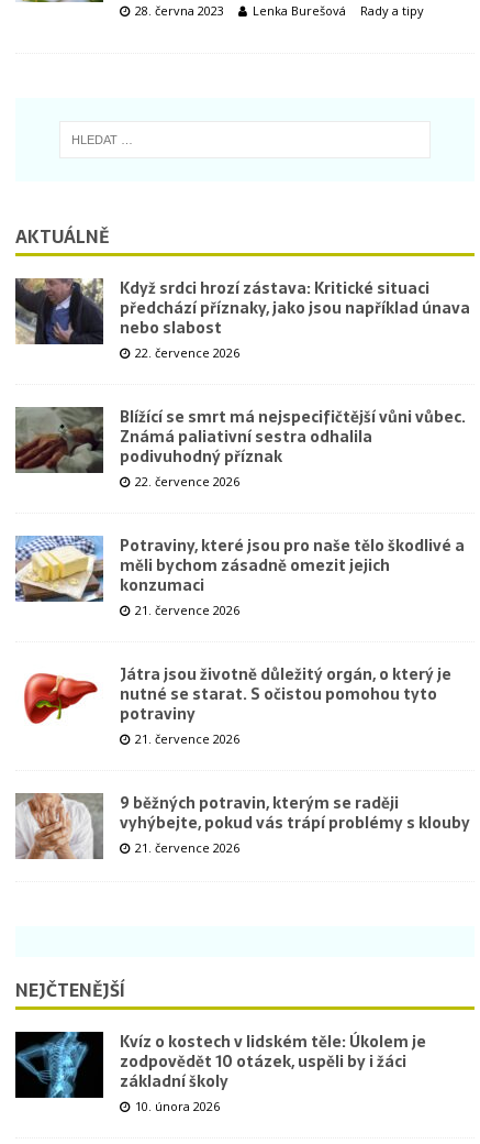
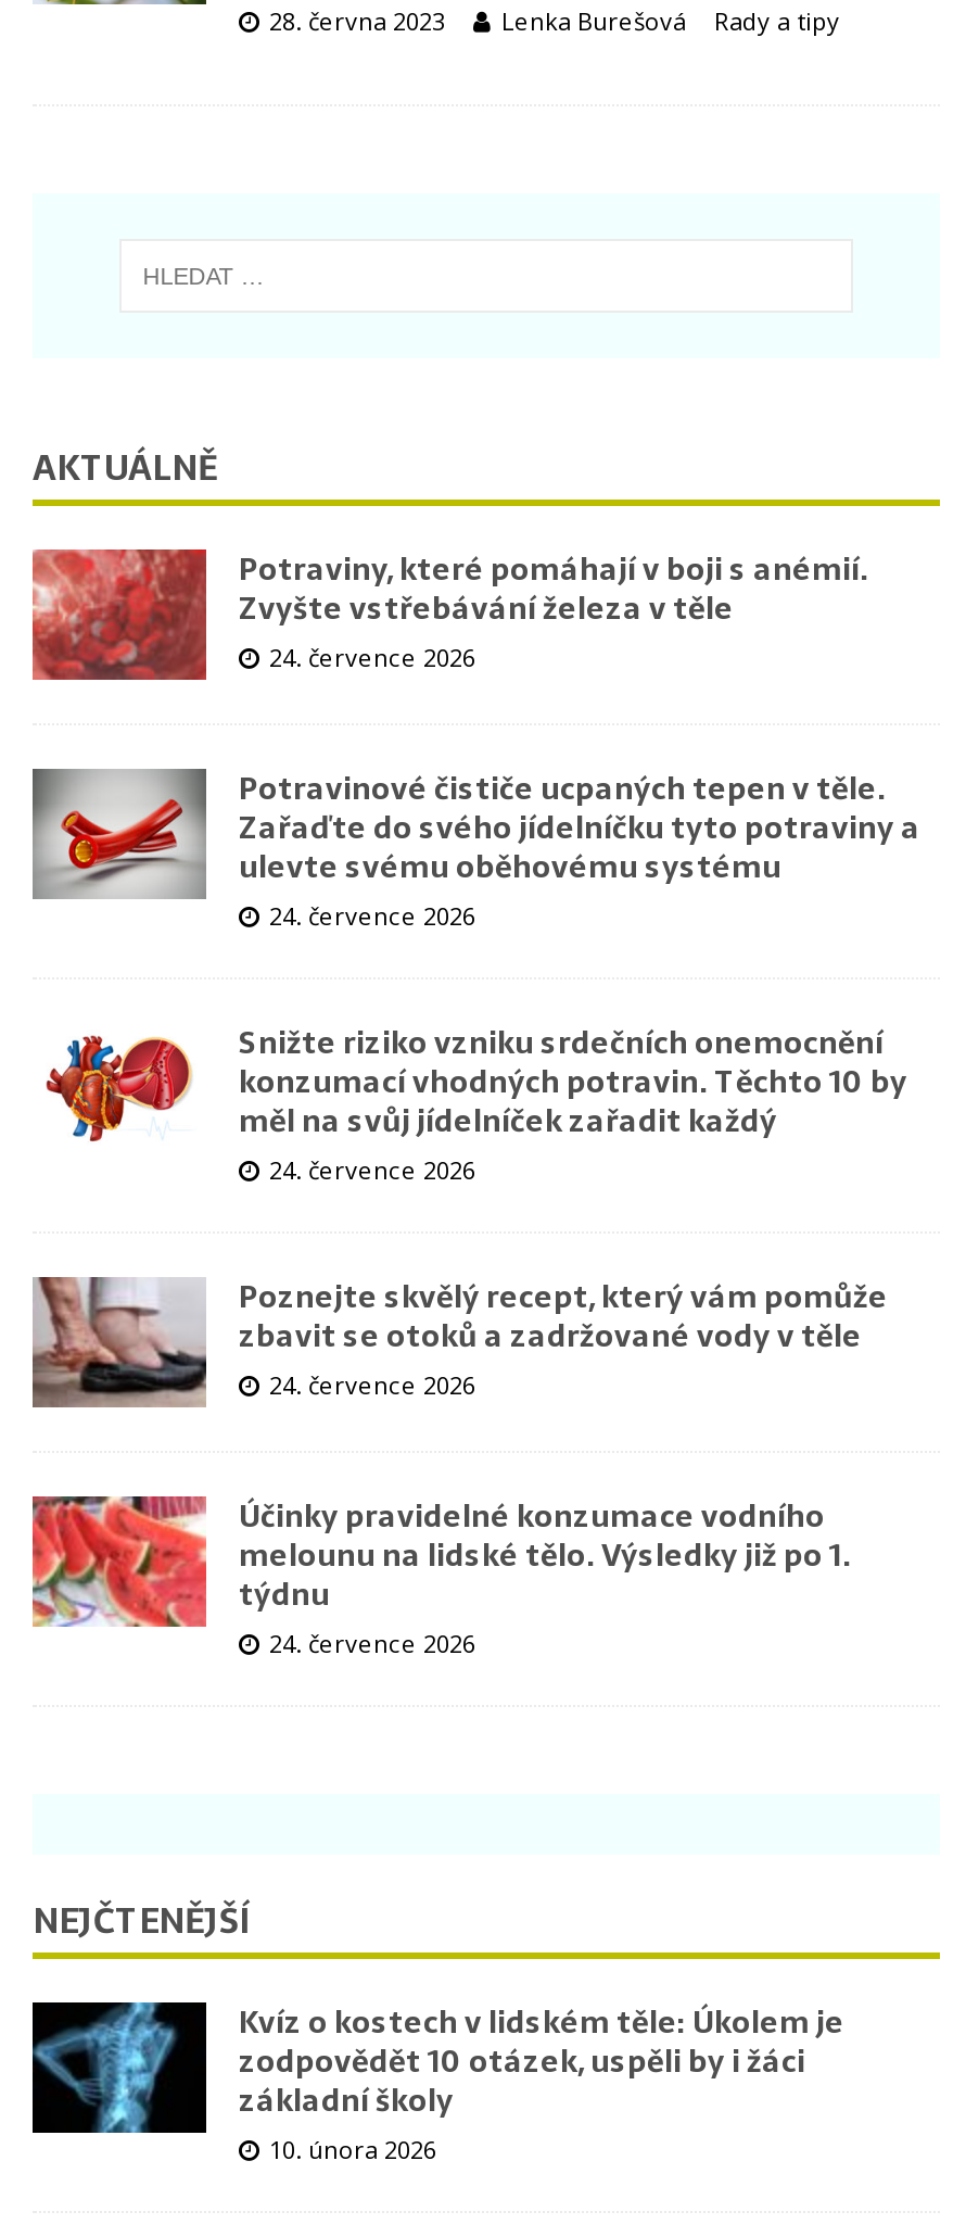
- [image]
- Když srdci hrozí zástava: Kritické situaci
- předchází příznaky, jako jsou například únava
- nebo slabost
- 22. července 2026
+ [image]
+ Potraviny, které pomáhají v boji s anémií.
+ Zvyšte vstřebávání železa v těle
+ 24. července 2026

- [image]
- Blížící se smrt má nejspecifičtější vůni vůbec.
- Známá paliativní sestra odhalila
- podivuhodný příznak
- 22. července 2026
+ [image]
+ Potravinové čističe ucpaných tepen v těle.
+ Zařaďte do svého jídelníčku tyto potraviny a
+ ulevte svému oběhovému systému
+ 24. července 2026

- [image]
- Potraviny, které jsou pro naše tělo škodlivé a
- měli bychom zásadně omezit jejich
- konzumaci
- 21. července 2026
+ [image]
+ Snižte riziko vzniku srdečních onemocnění
+ konzumací vhodných potravin. Těchto 10 by
+ měl na svůj jídelníček zařadit každý
+ 24. července 2026

- [image]
- Játra jsou životně důležitý orgán, o který je
- nutné se starat. S očistou pomohou tyto
- potraviny
- 21. července 2026
+ [image]
+ Poznejte skvělý recept, který vám pomůže
+ zbavit se otoků a zadržované vody v těle
+ 24. července 2026

- [image]
- 9 běžných potravin, kterým se raději
- vyhýbejte, pokud vás trápí problémy s klouby
- 21. července 2026
+ [image]
+ Účinky pravidelné konzumace vodního
+ melounu na lidské tělo. Výsledky již po 1.
+ týdnu
+ 24. července 2026
